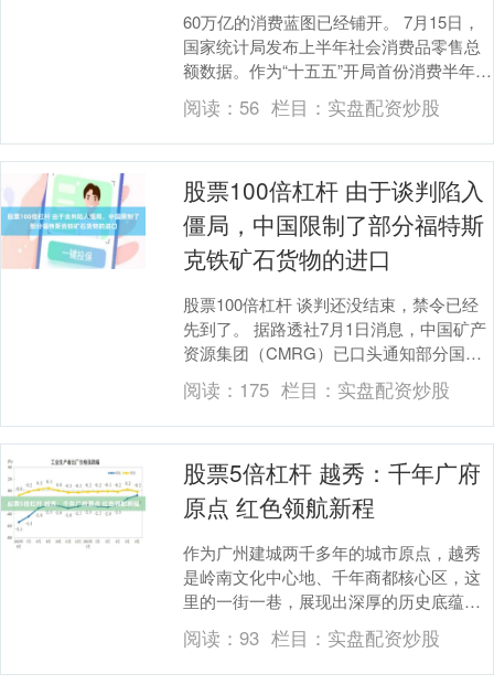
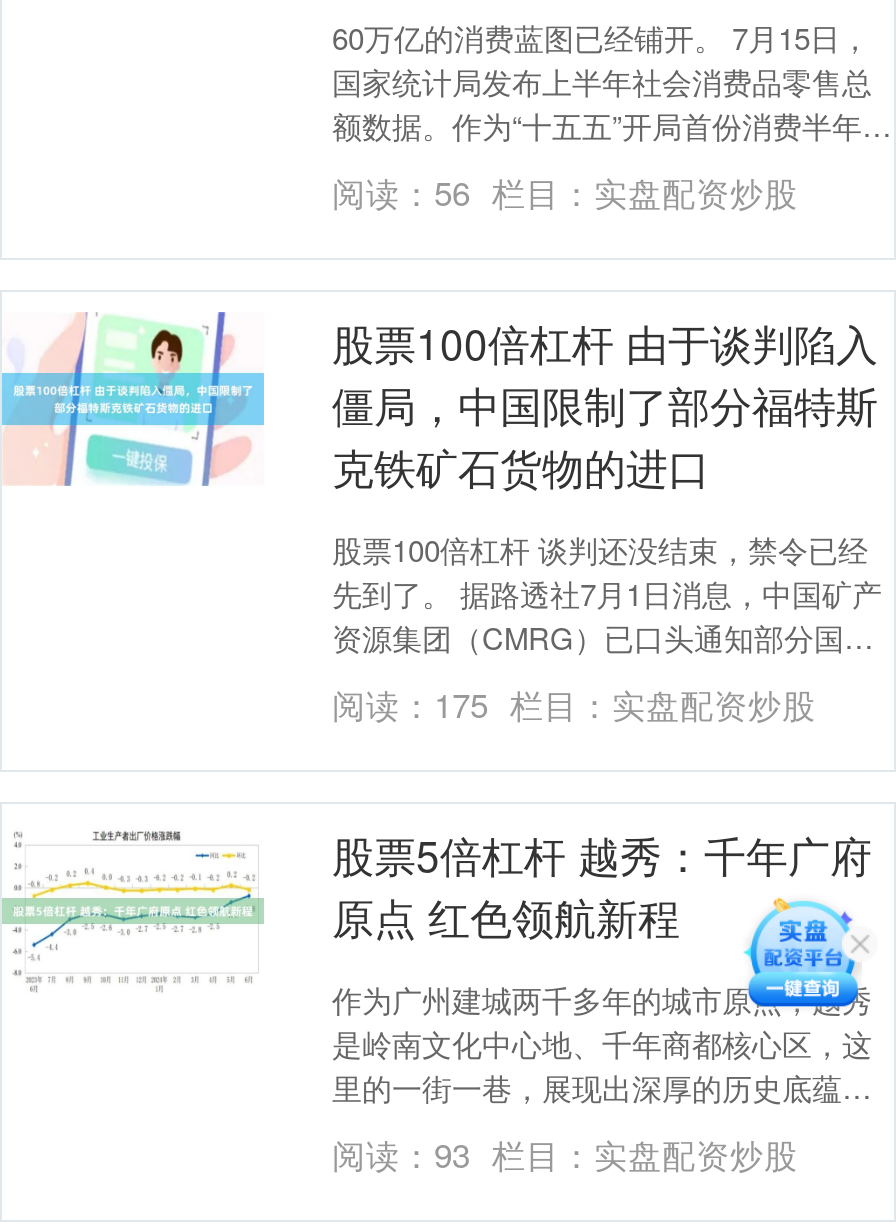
+ [image]
